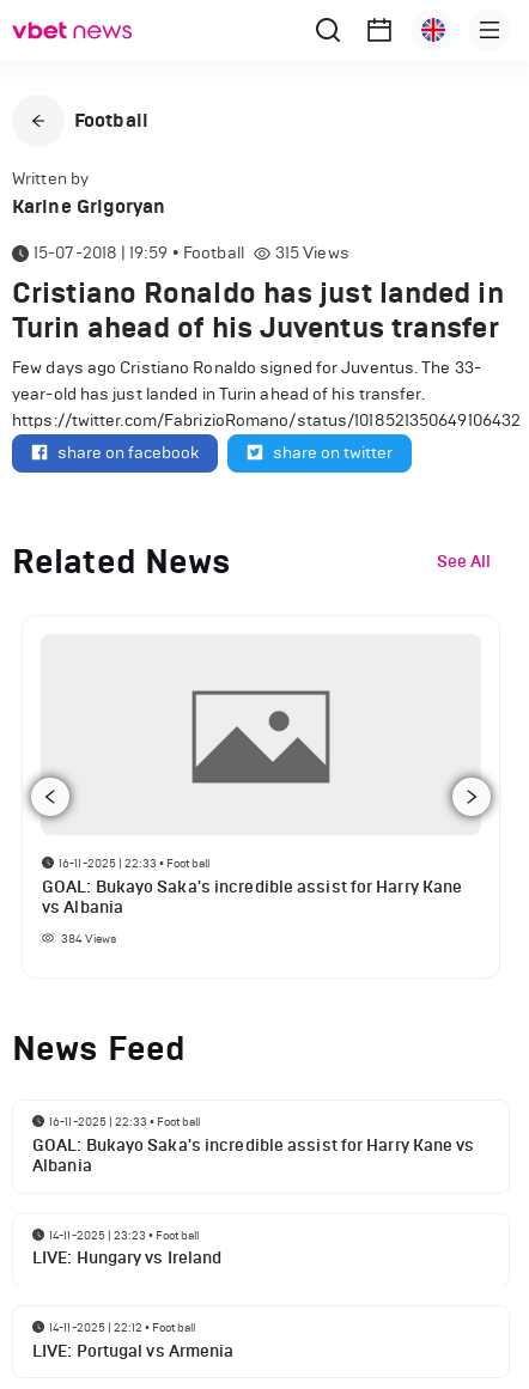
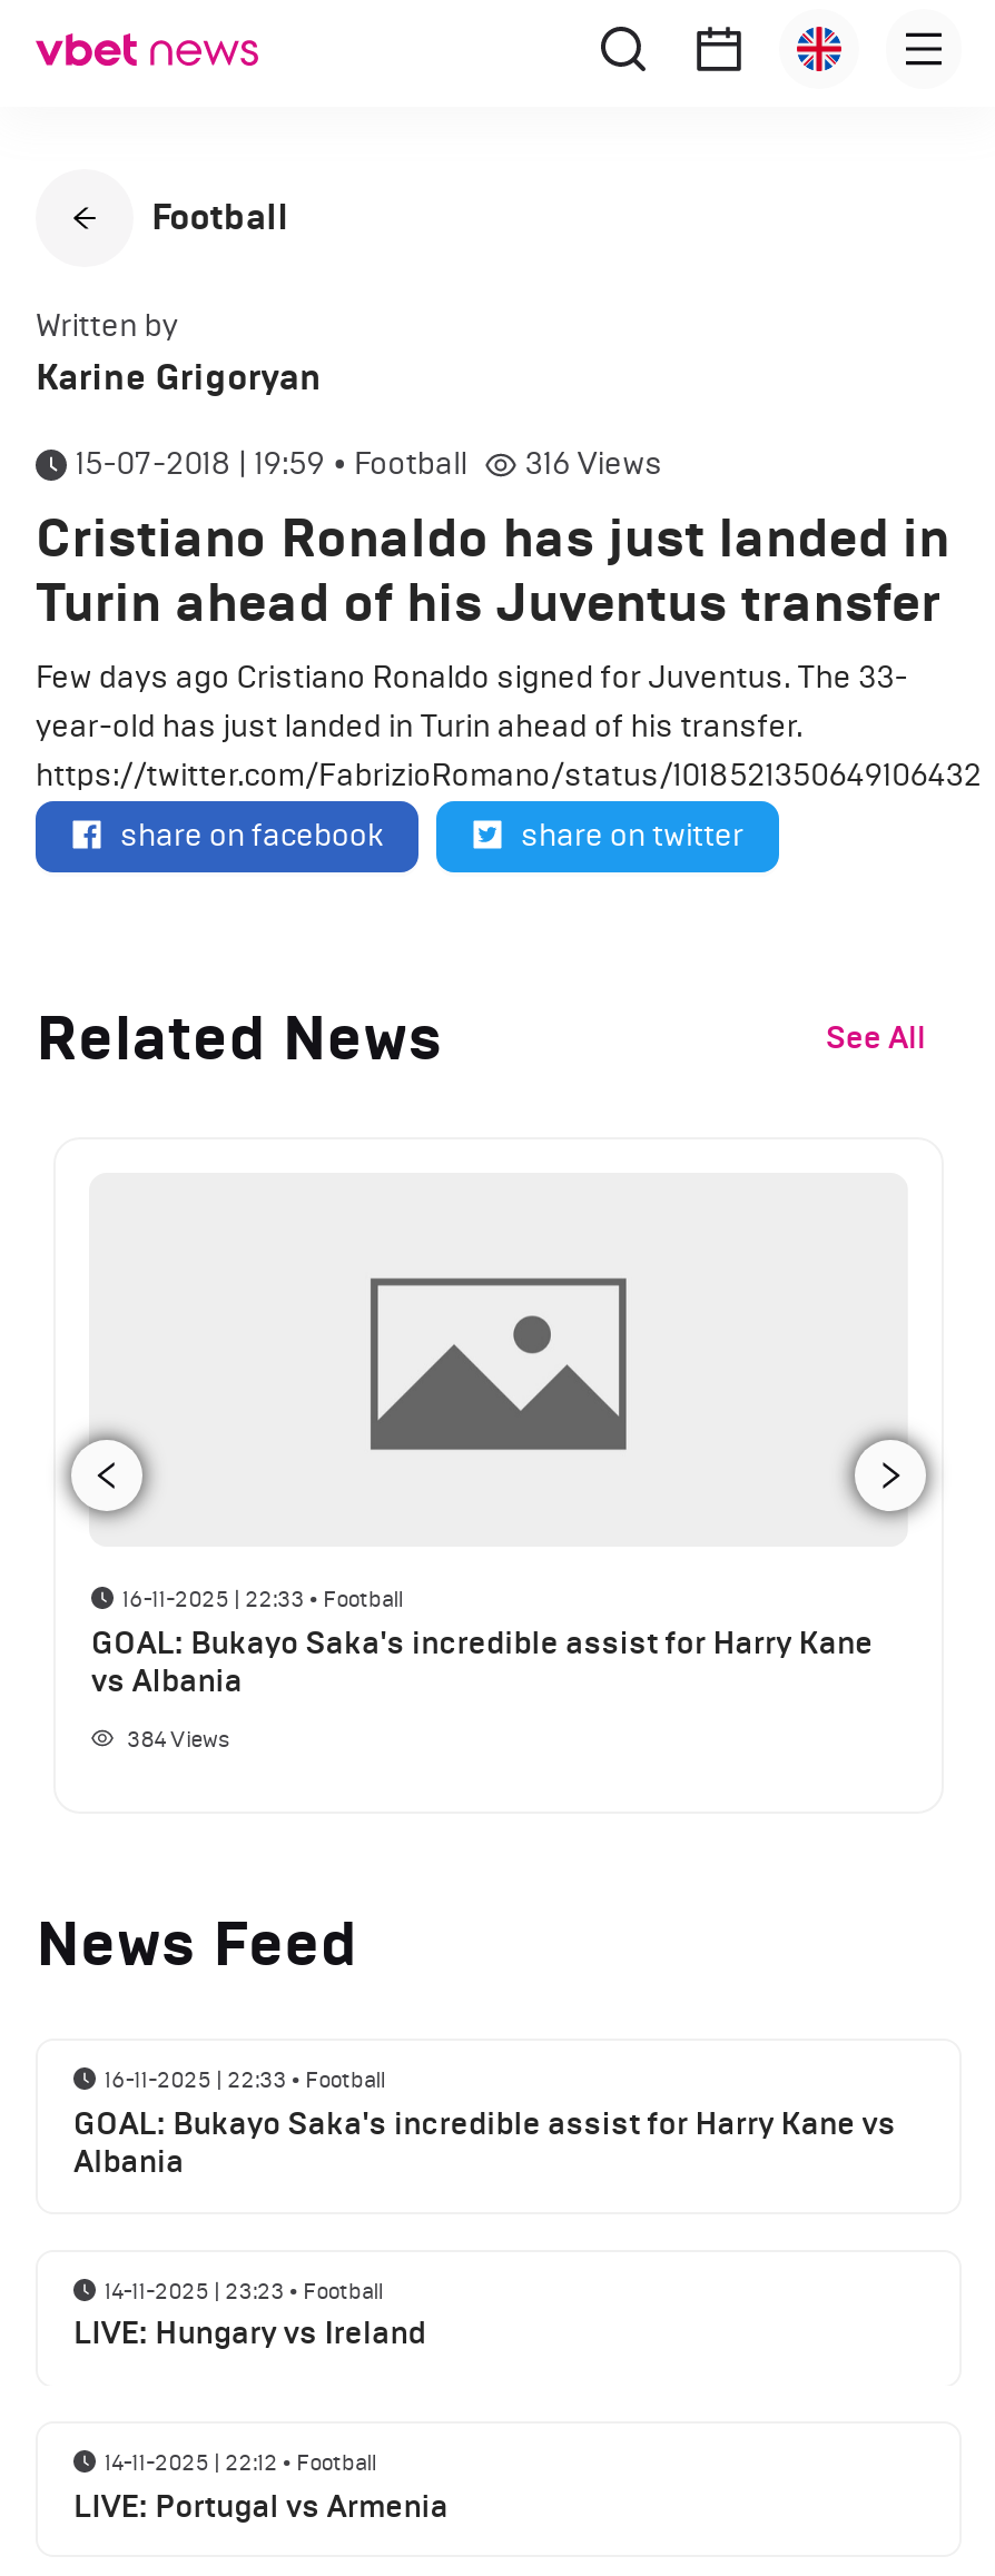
- 315 Views
+ 316 Views
